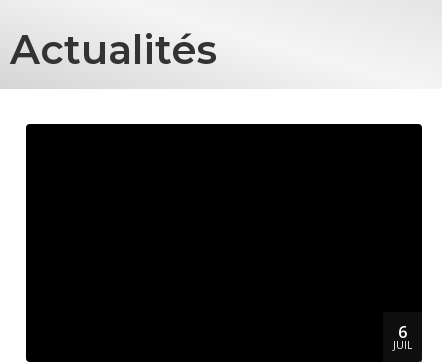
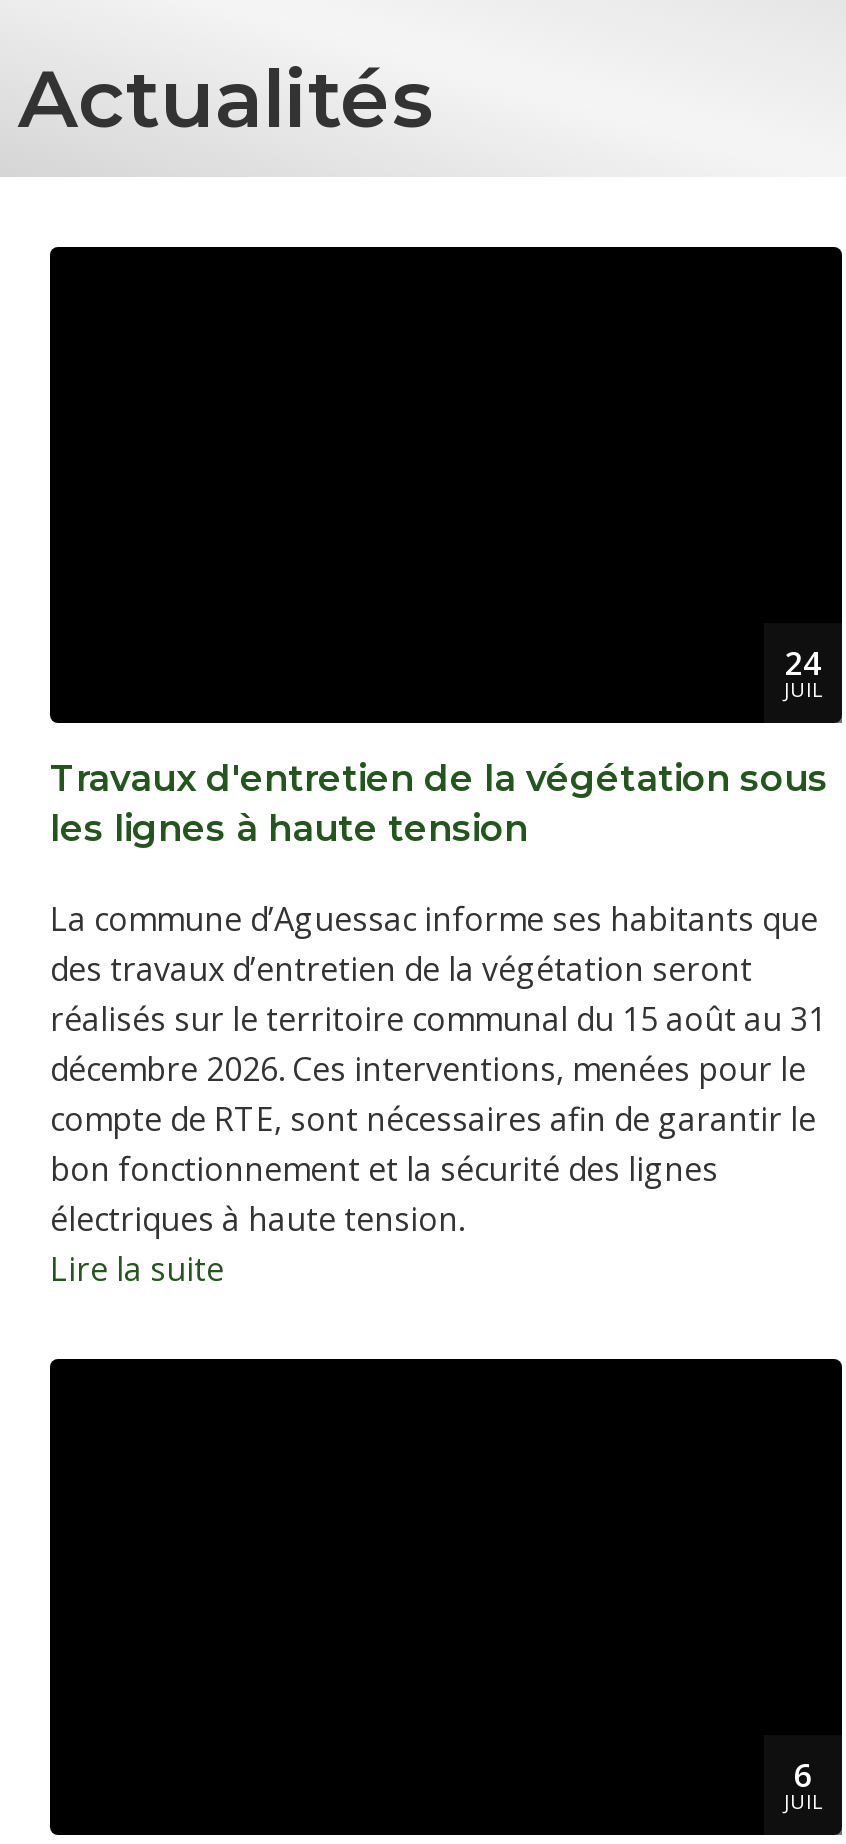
+ 24
+ JUIL
+ Travaux d'entretien de la végétation sous
+ les lignes à haute tension
+ La commune d’Aguessac informe ses habitants que
+ des travaux d’entretien de la végétation seront
+ réalisés sur le territoire communal du 15 août au 31
+ décembre 2026. Ces interventions, menées pour le
+ compte de RTE, sont nécessaires afin de garantir le
+ bon fonctionnement et la sécurité des lignes
+ électriques à haute tension.
+ Lire la suite
